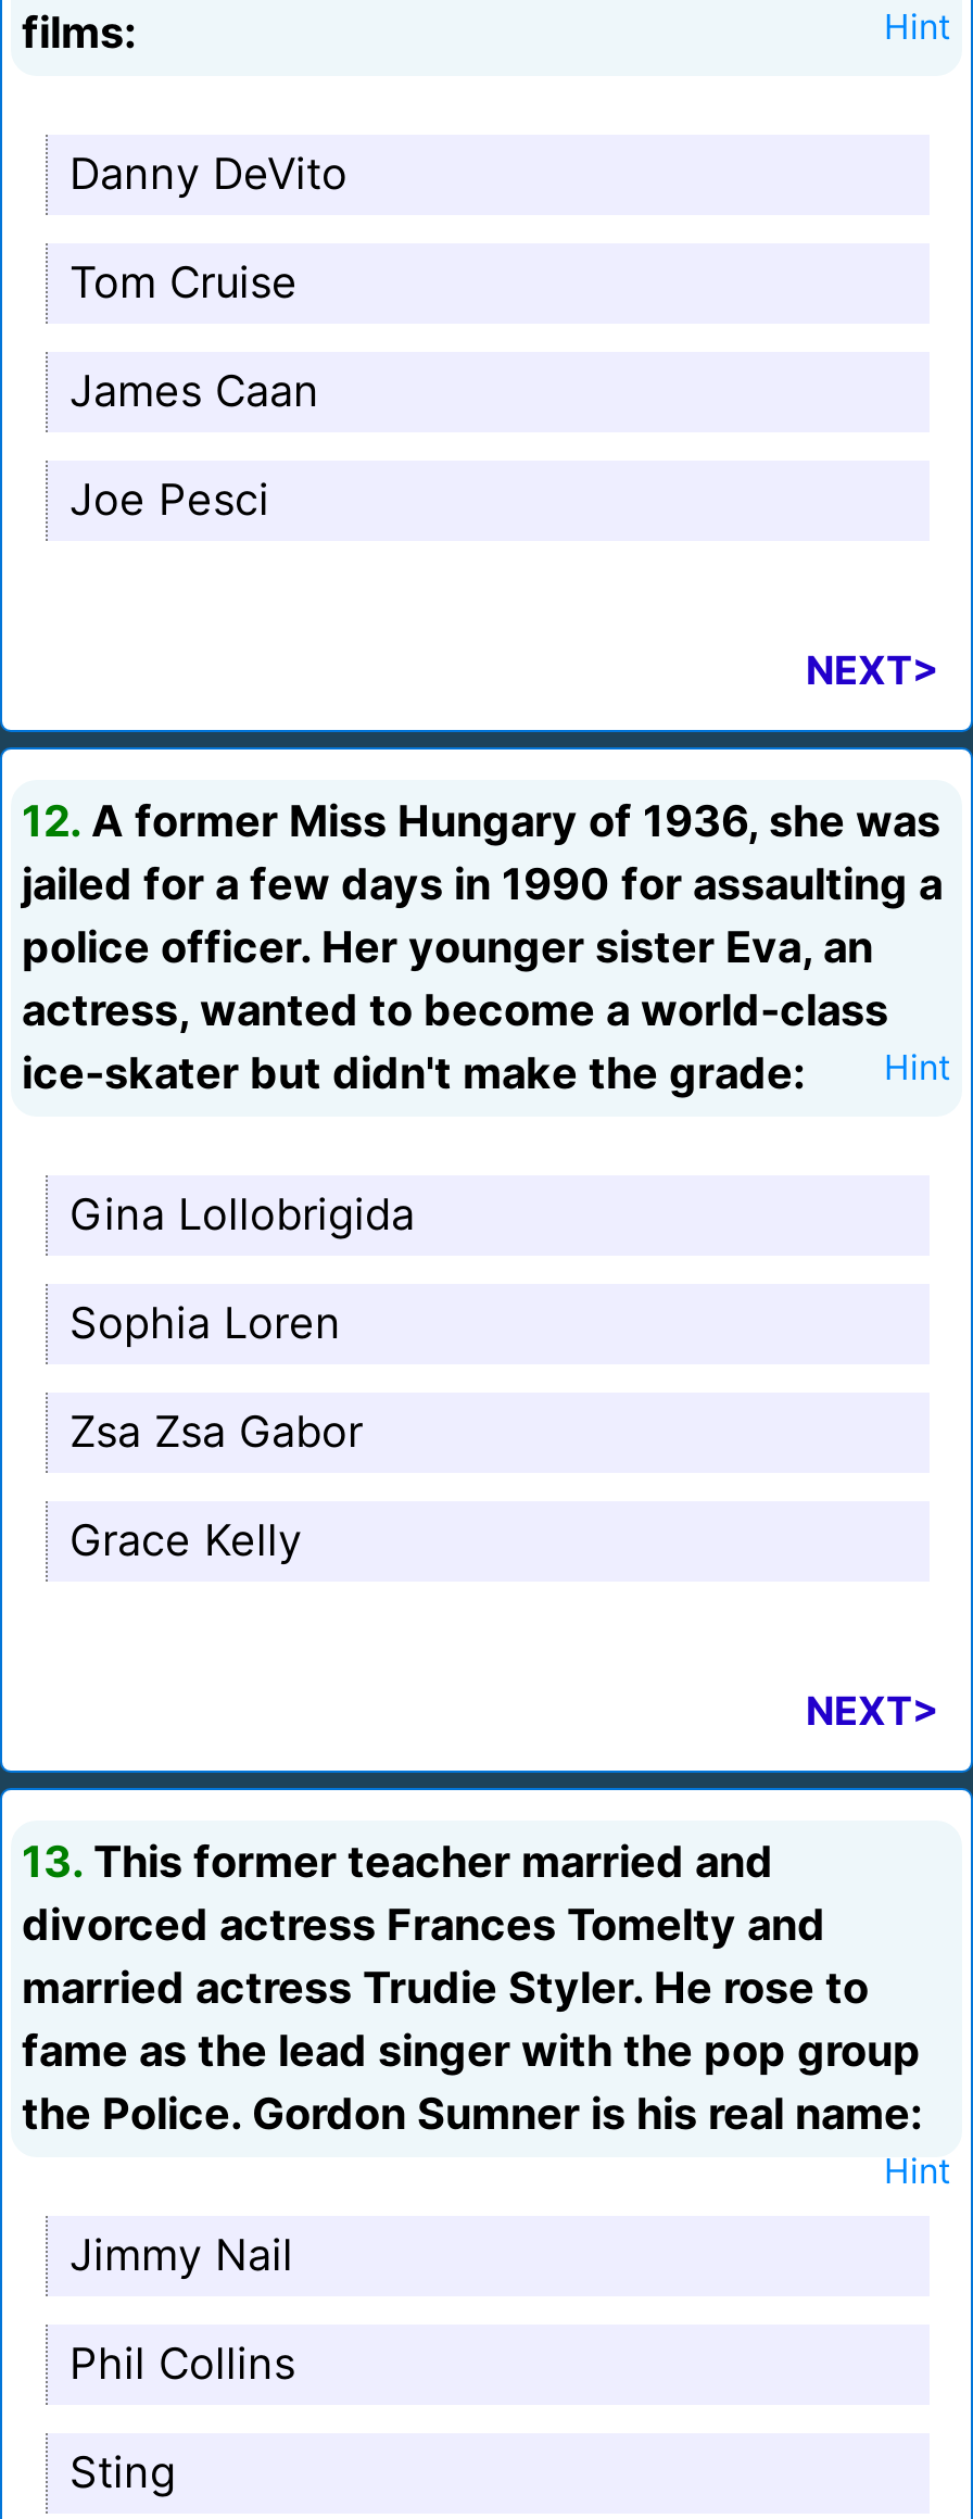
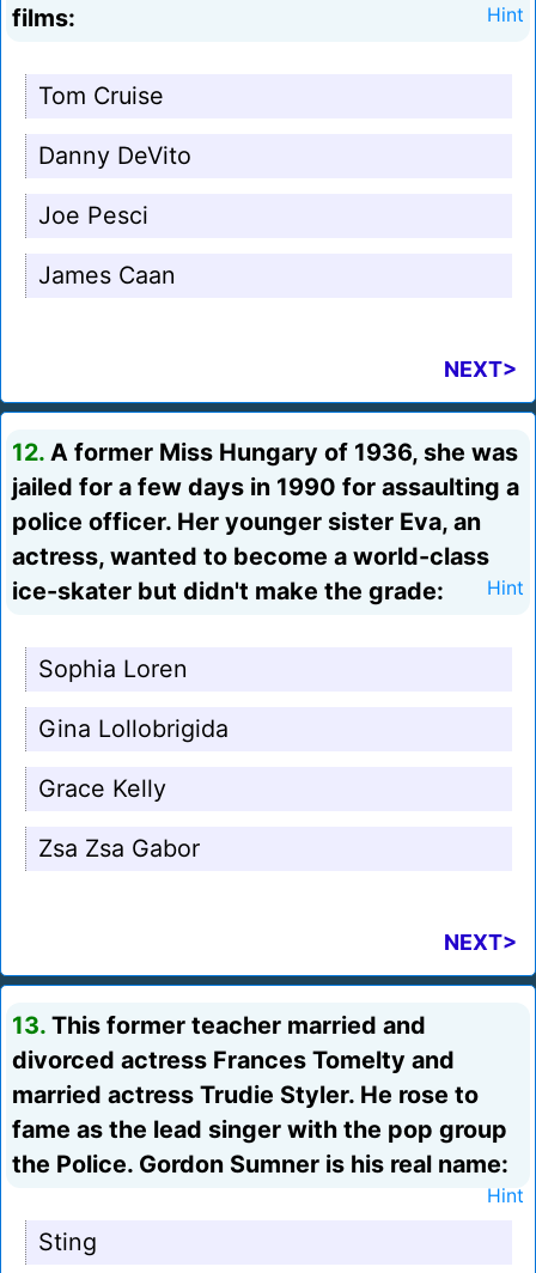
moved down: Danny DeVito

moved down: James Caan

moved down: Gina Lollobrigida

moved down: Zsa Zsa Gabor

- Jimmy Nail
- Phil Collins
